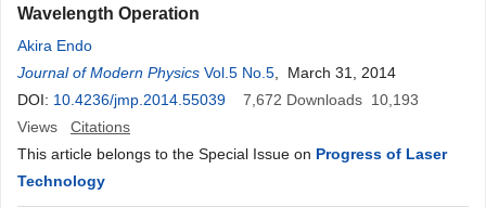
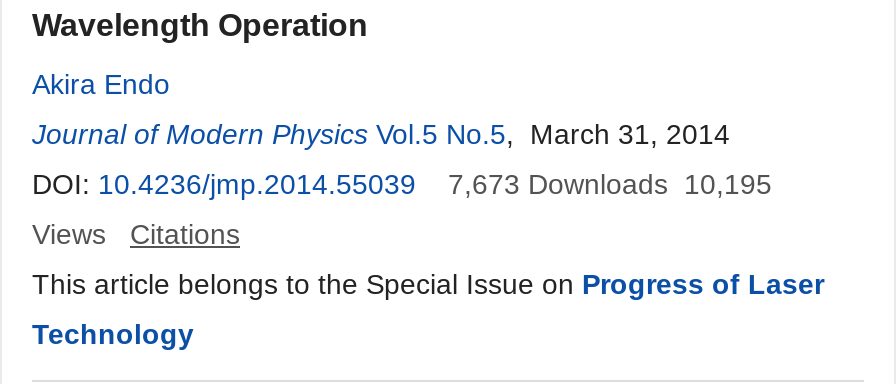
- DOI: 10.4236/jmp.2014.55039 7,672 Downloads 10,193
+ DOI: 10.4236/jmp.2014.55039 7,673 Downloads 10,195
